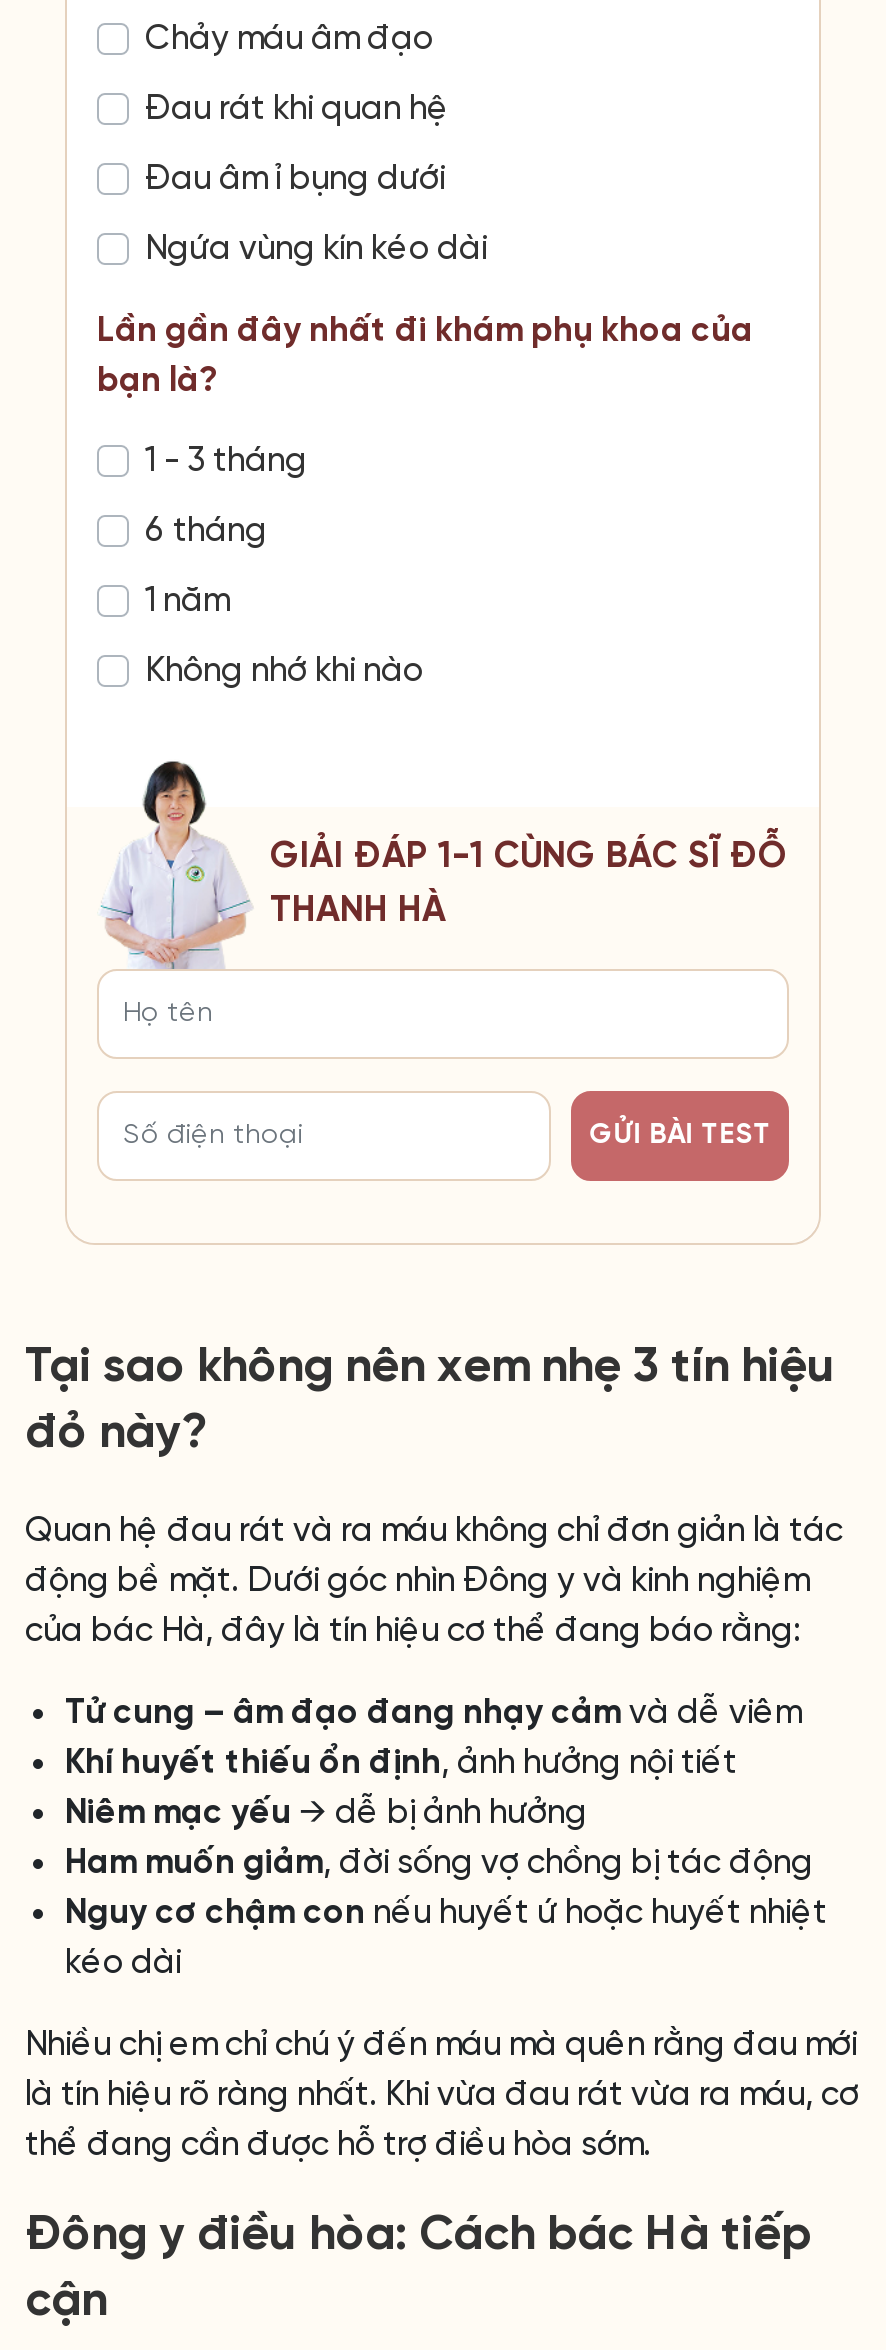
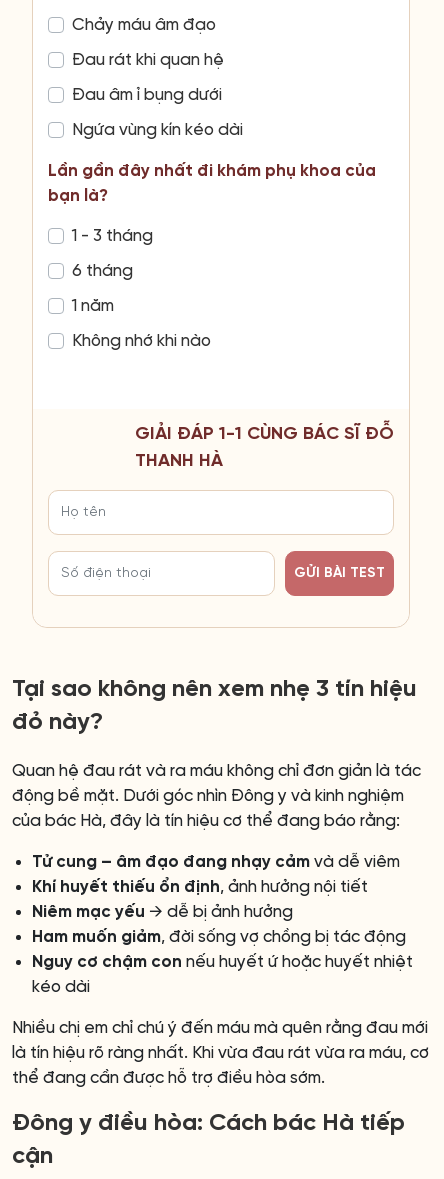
- [image]
